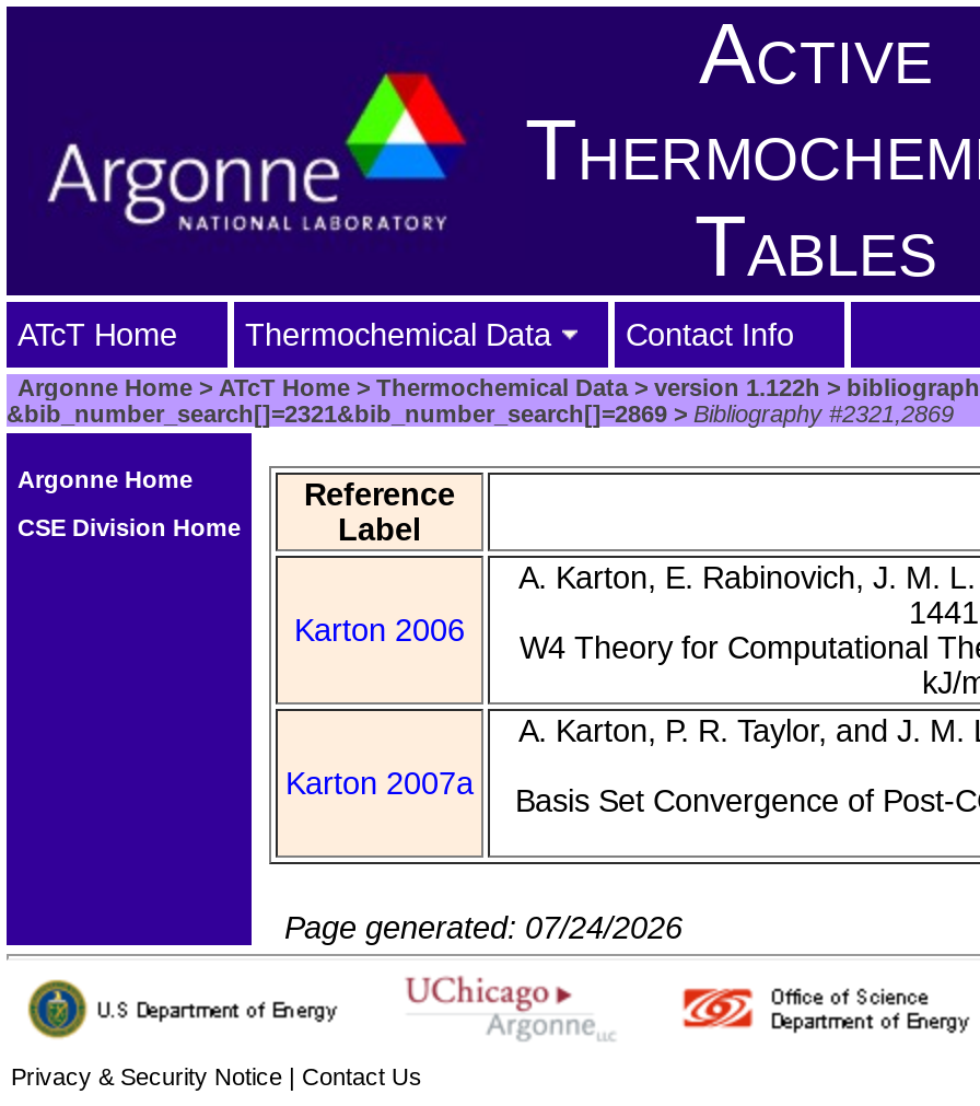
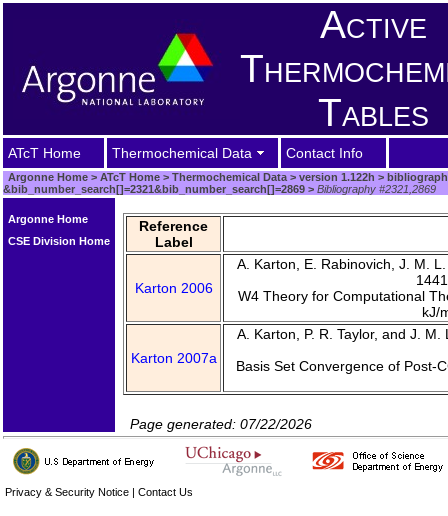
- Page generated: 07/24/2026
+ Page generated: 07/22/2026
